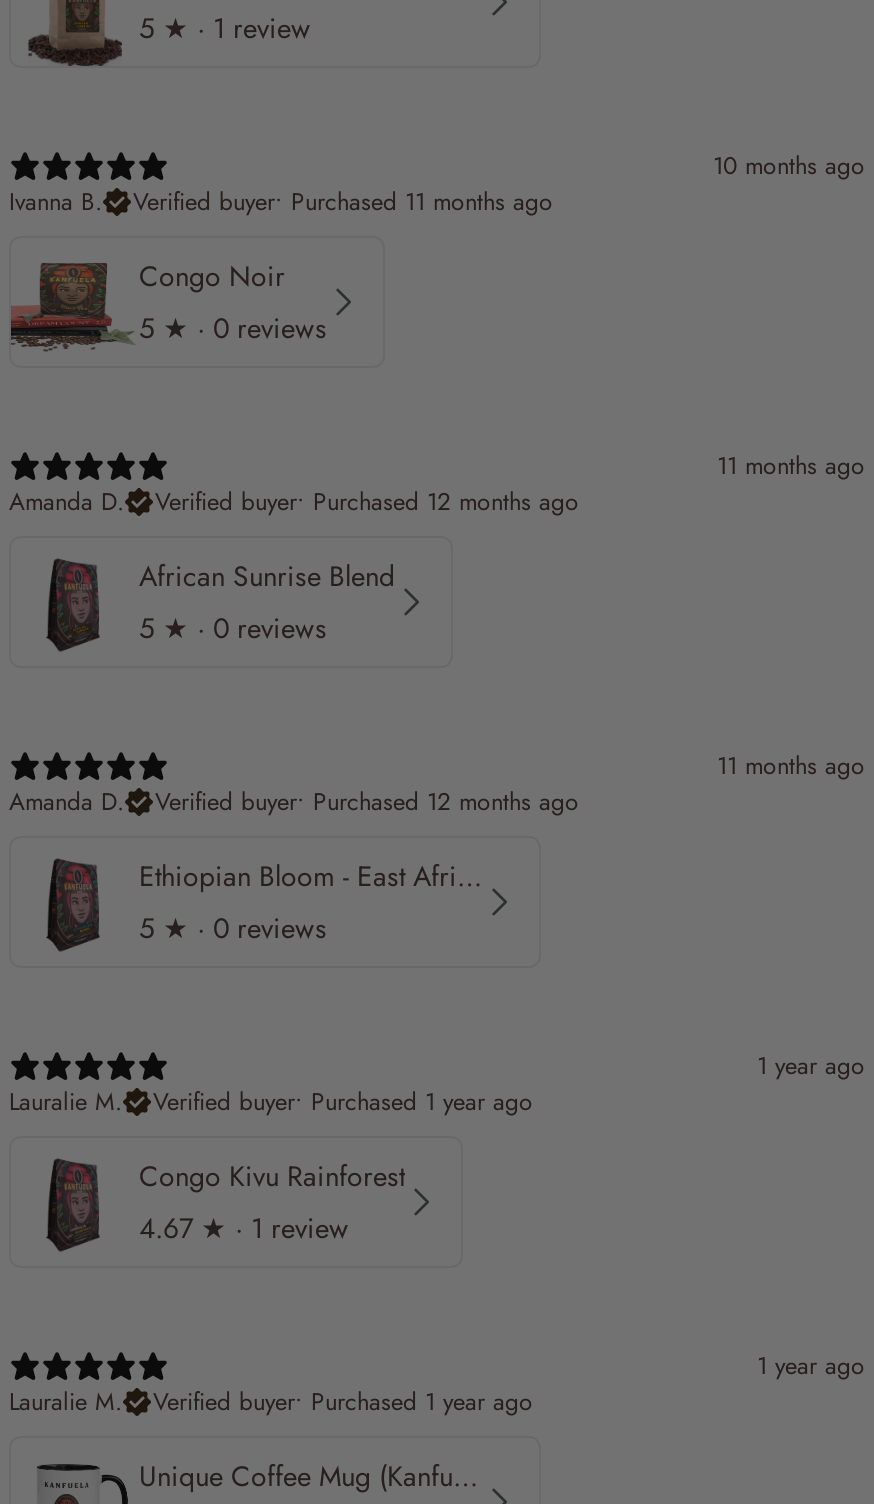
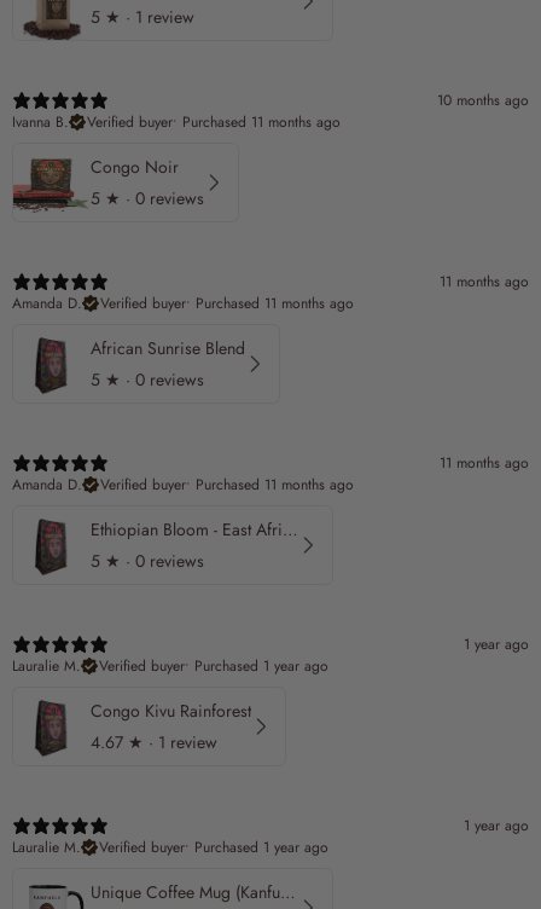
- Verified buyer • Purchased 12 months ago
+ Verified buyer • Purchased 11 months ago

- Verified buyer • Purchased 12 months ago
+ Verified buyer • Purchased 11 months ago
